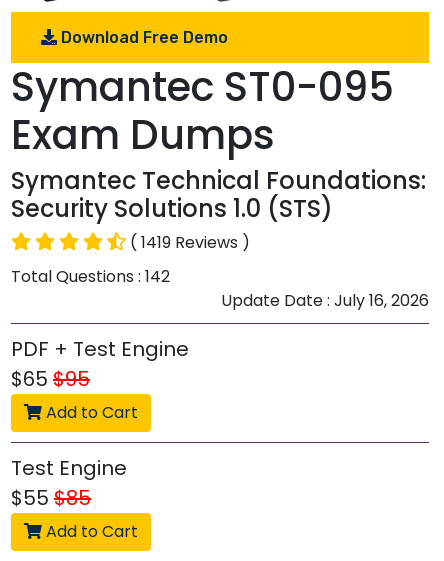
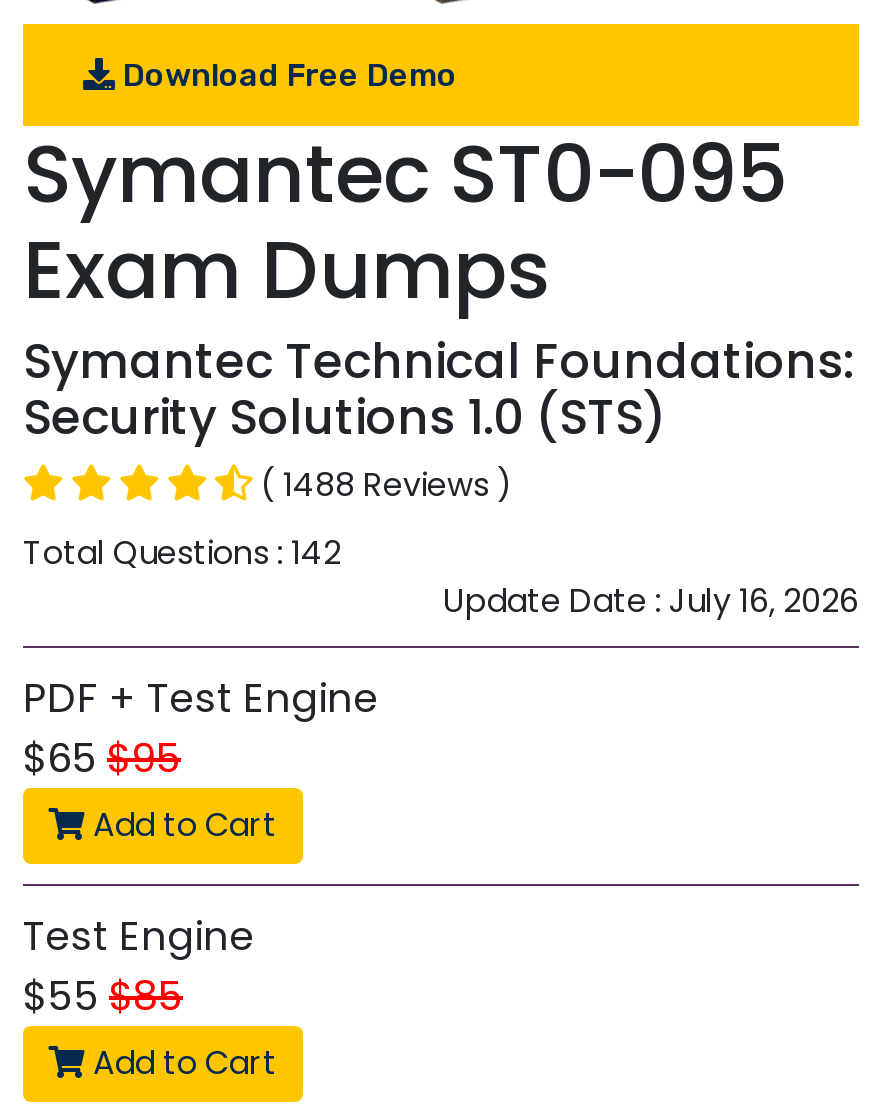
- ( 1419 Reviews )
+ ( 1488 Reviews )
